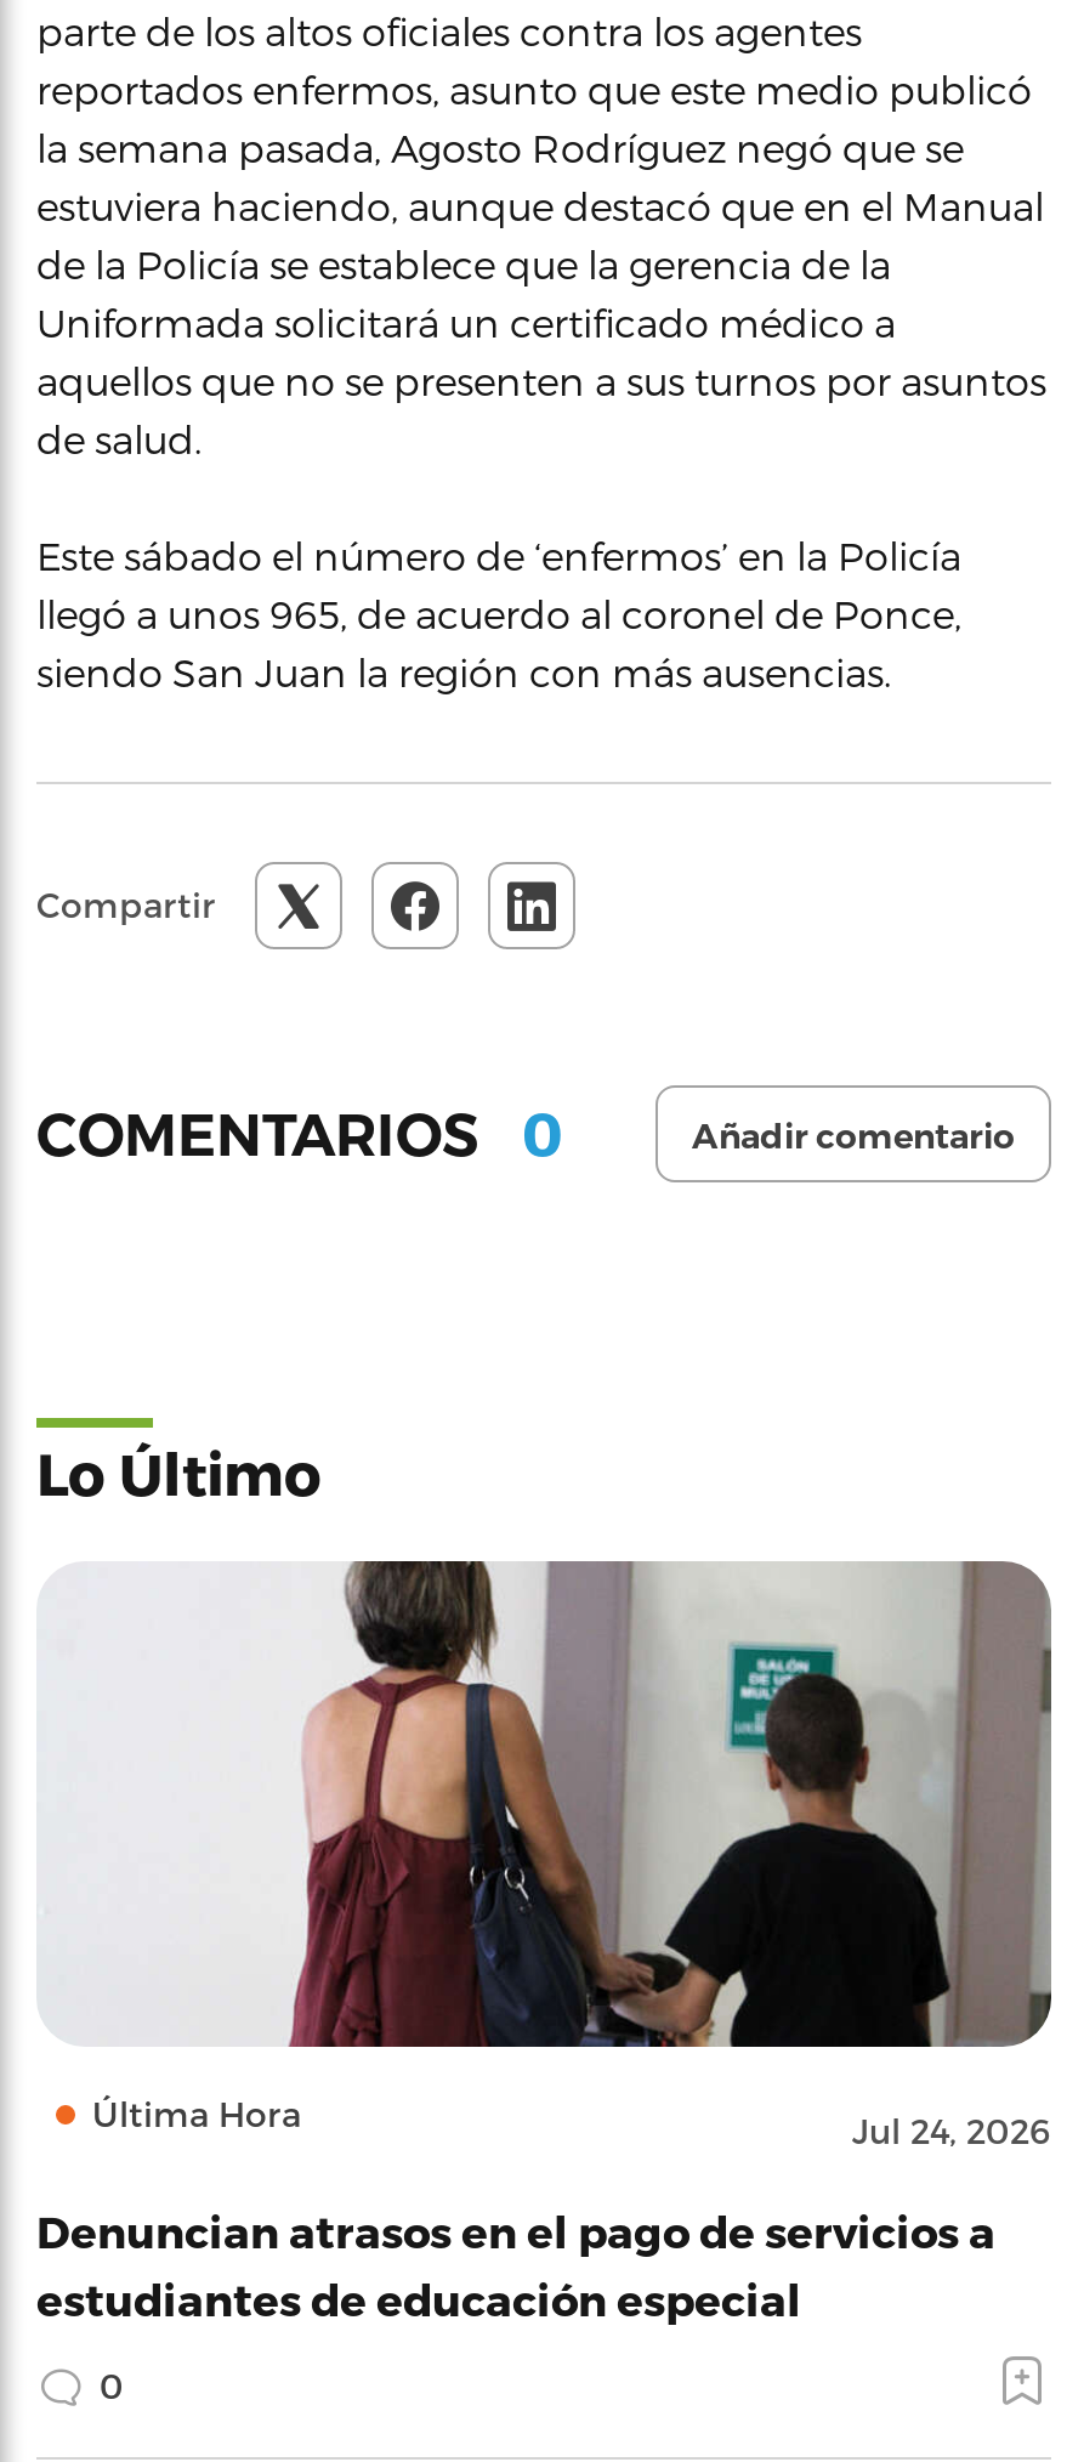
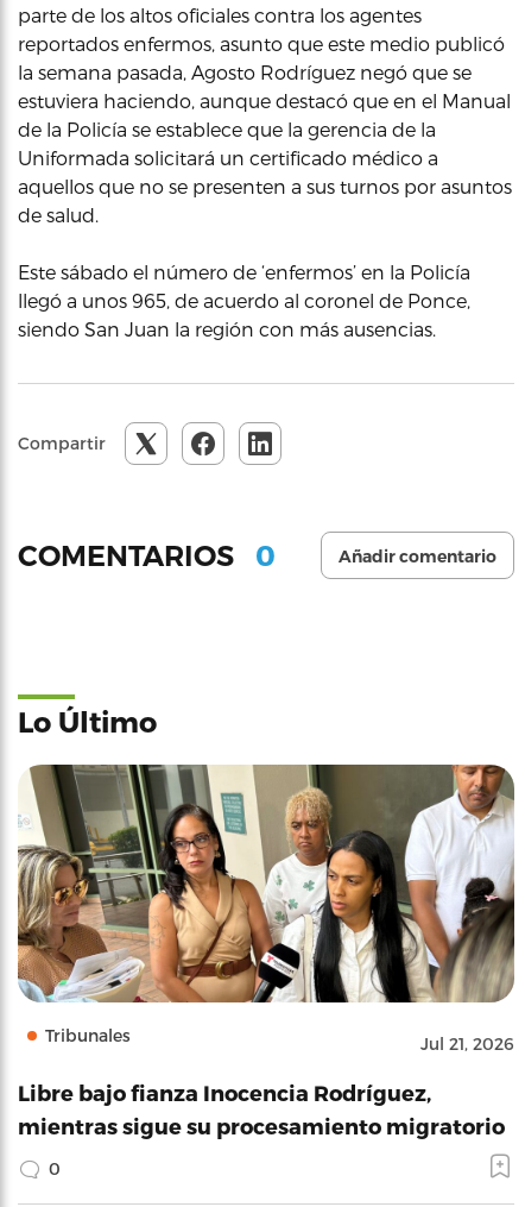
- [image]
- Última Hora
- Jul 24, 2026
+ [image]
+ Tribunales
+ Jul 21, 2026

- Denuncian atrasos en el pago de servicios a
- estudiantes de educación especial
+ Libre bajo fianza Inocencia Rodríguez,
+ mientras sigue su procesamiento migratorio
